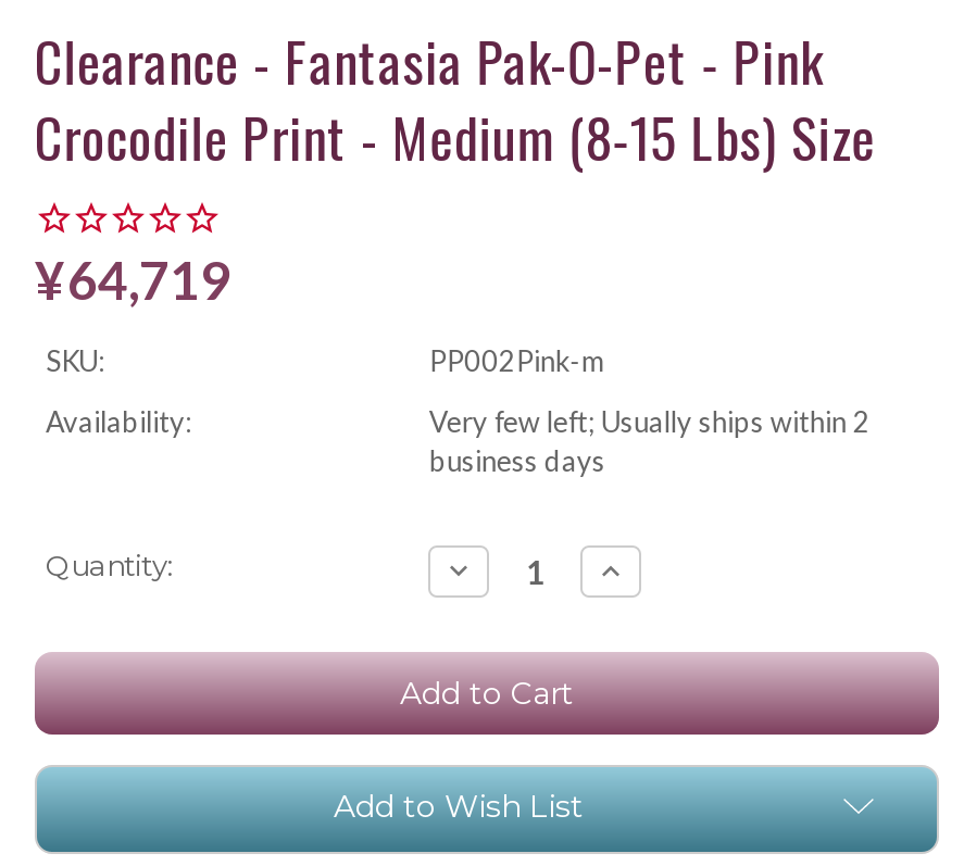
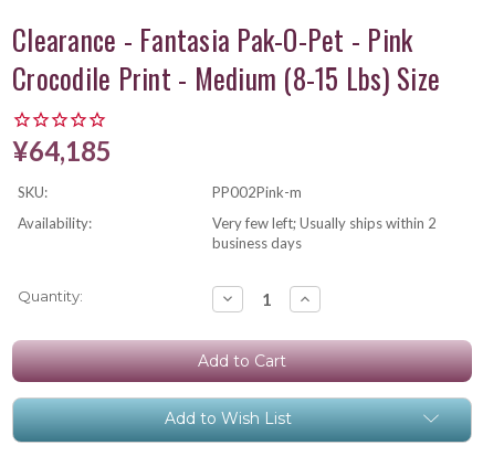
- ¥64,719
+ ¥64,185
